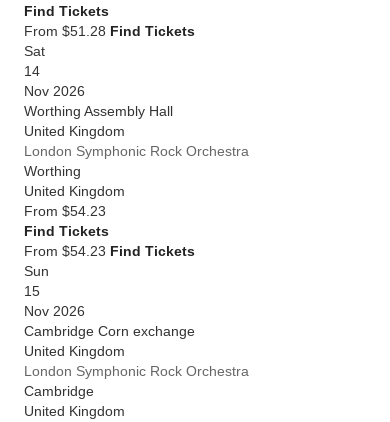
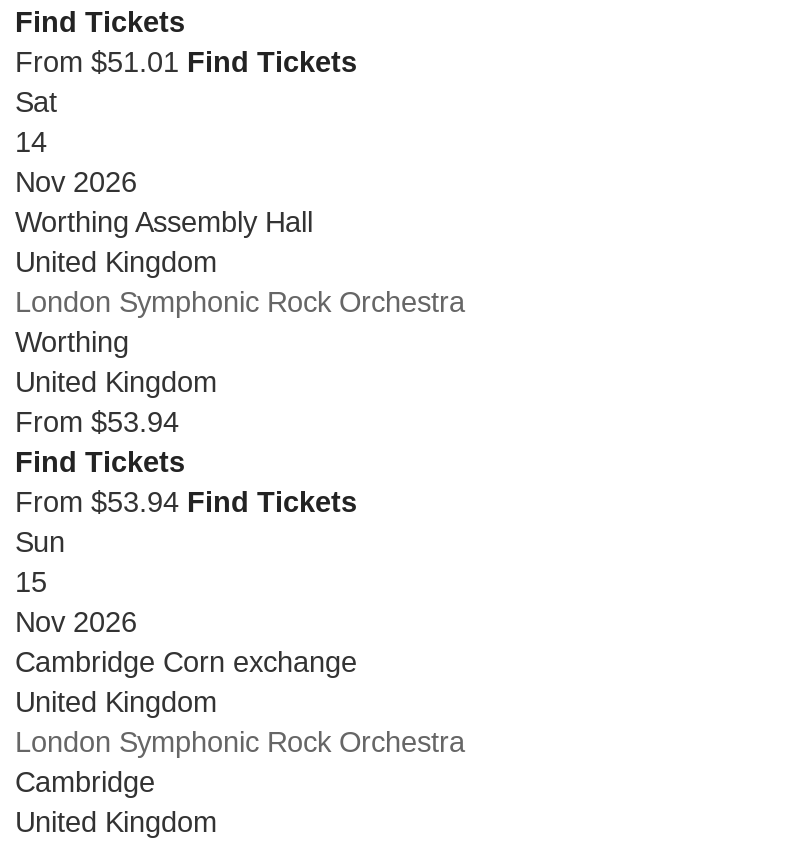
- From $51.28 Find Tickets
+ From $51.01 Find Tickets

- From $54.23
+ From $53.94

- From $54.23 Find Tickets
+ From $53.94 Find Tickets
